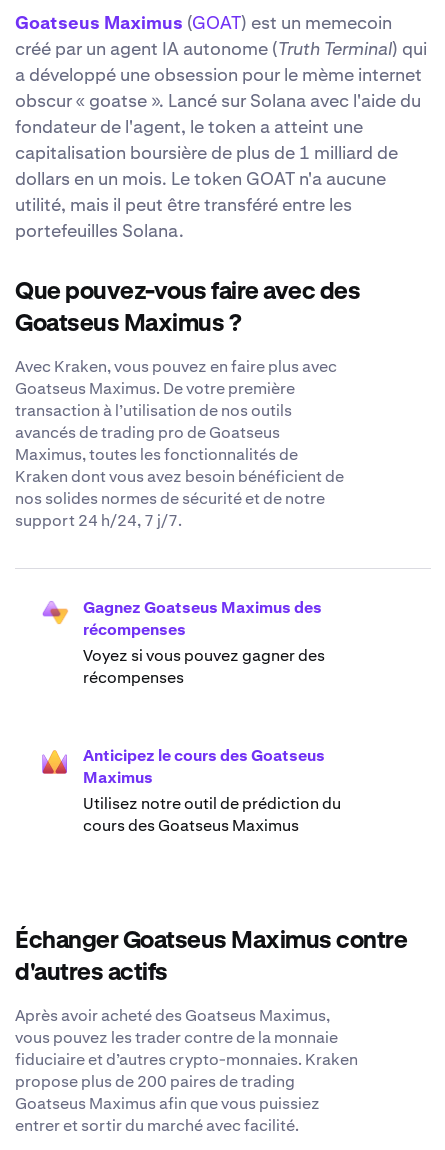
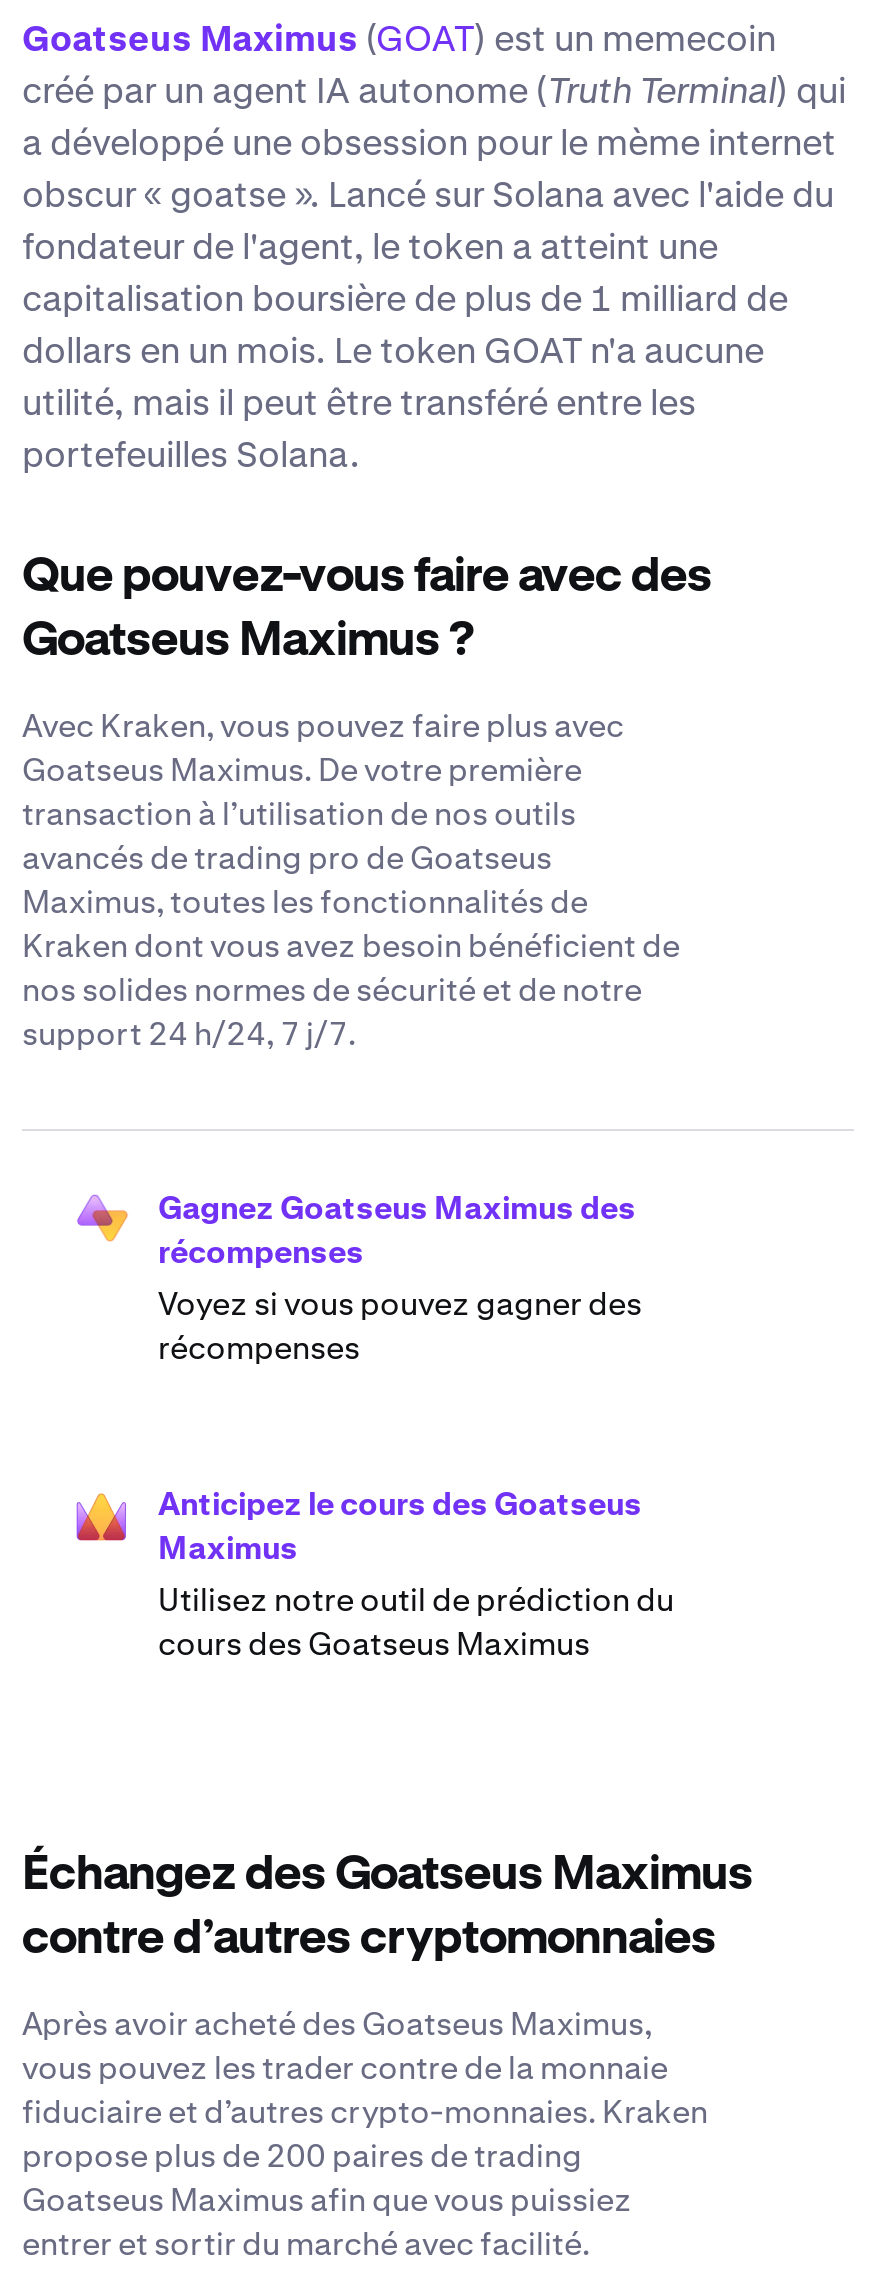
- Avec Kraken, vous pouvez en faire plus avec
+ Avec Kraken, vous pouvez faire plus avec

- Échanger Goatseus Maximus contre
- d'autres actifs
+ Échangez des Goatseus Maximus
+ contre d’autres cryptomonnaies
